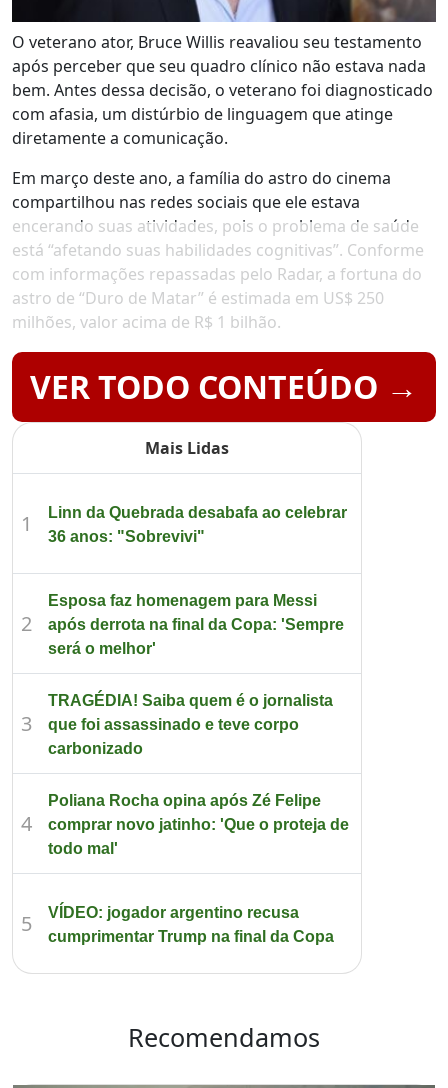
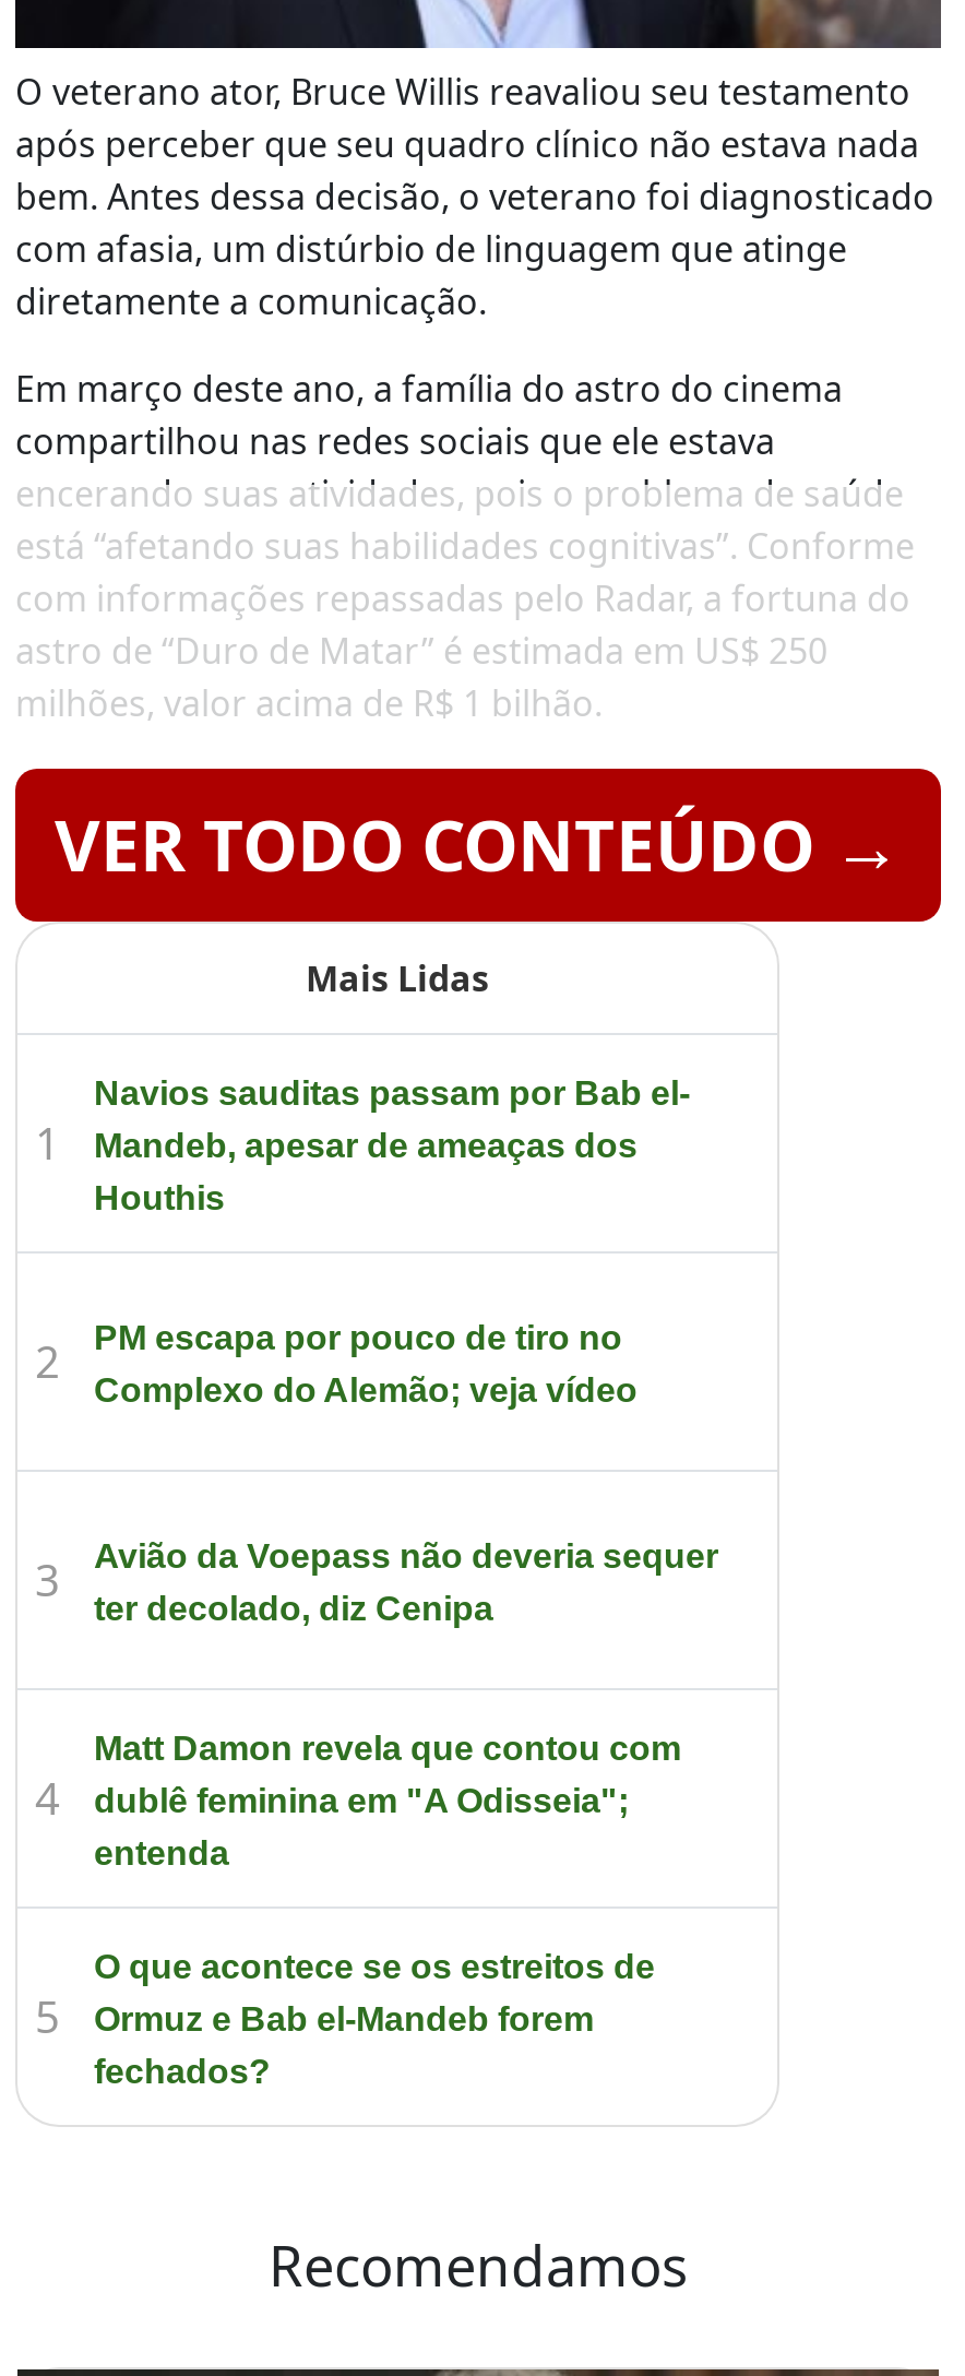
- Linn da Quebrada desabafa ao celebrar
- 36 anos: "Sobrevivi"
+ Navios sauditas passam por Bab el-
+ Mandeb, apesar de ameaças dos
+ Houthis

- Esposa faz homenagem para Messi
- após derrota na final da Copa: 'Sempre
- será o melhor'
+ PM escapa por pouco de tiro no
+ Complexo do Alemão; veja vídeo

- TRAGÉDIA! Saiba quem é o jornalista
- que foi assassinado e teve corpo
- carbonizado
+ Avião da Voepass não deveria sequer
+ ter decolado, diz Cenipa

- Poliana Rocha opina após Zé Felipe
- comprar novo jatinho: 'Que o proteja de
- todo mal'
+ Matt Damon revela que contou com
+ dublê feminina em "A Odisseia";
+ entenda

- VÍDEO: jogador argentino recusa
- cumprimentar Trump na final da Copa
+ O que acontece se os estreitos de
+ Ormuz e Bab el-Mandeb forem
+ fechados?
